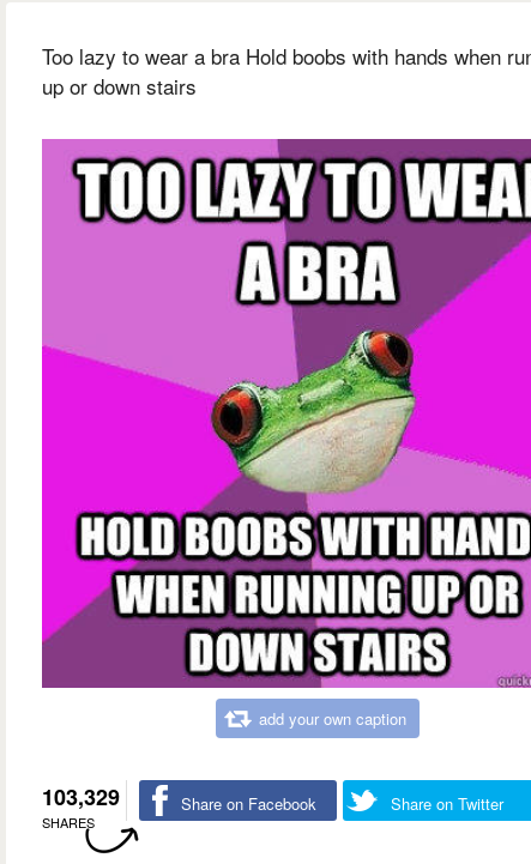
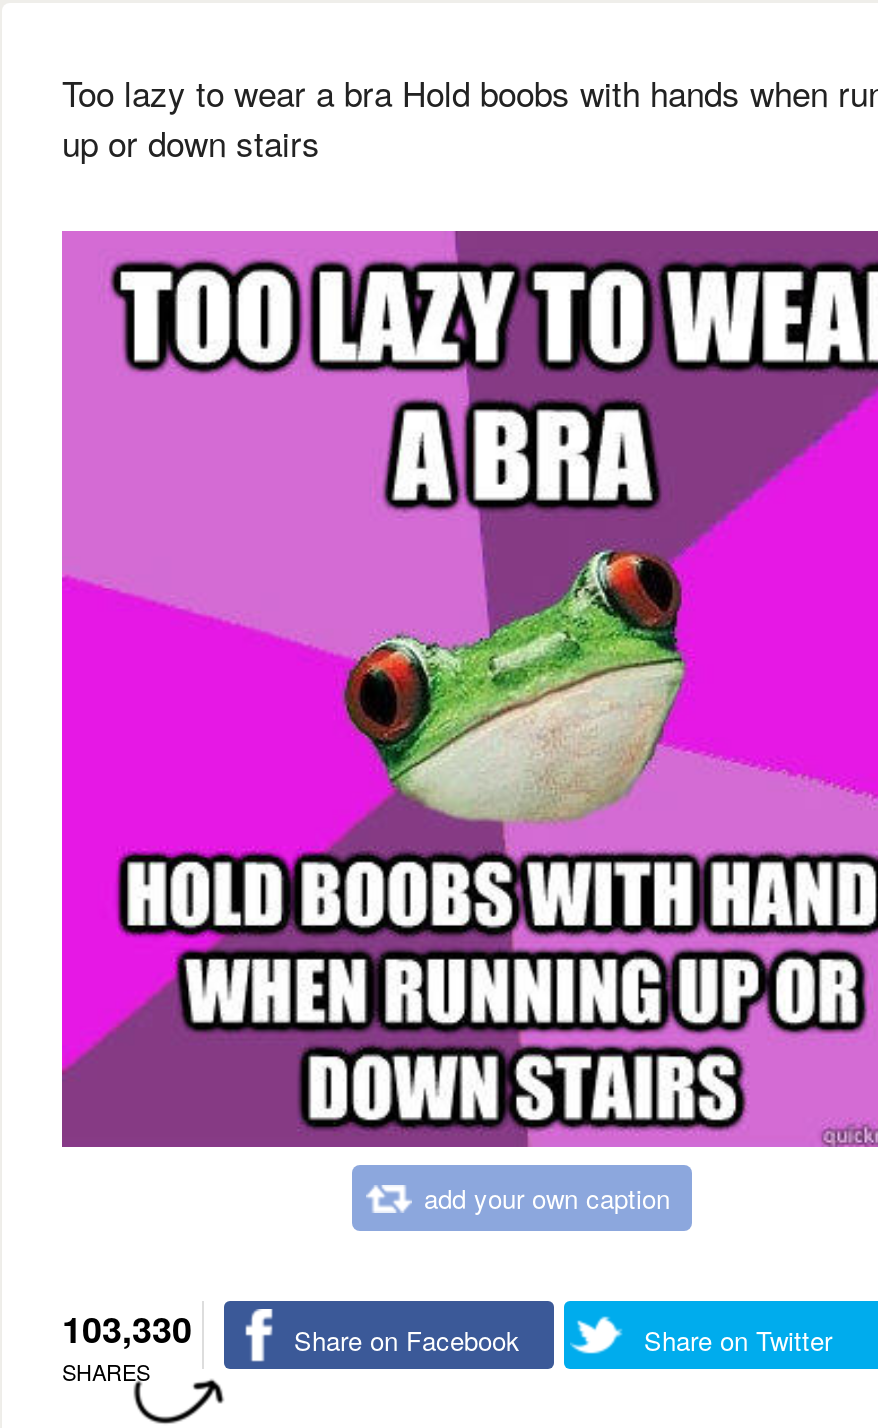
- 103,329
+ 103,330
